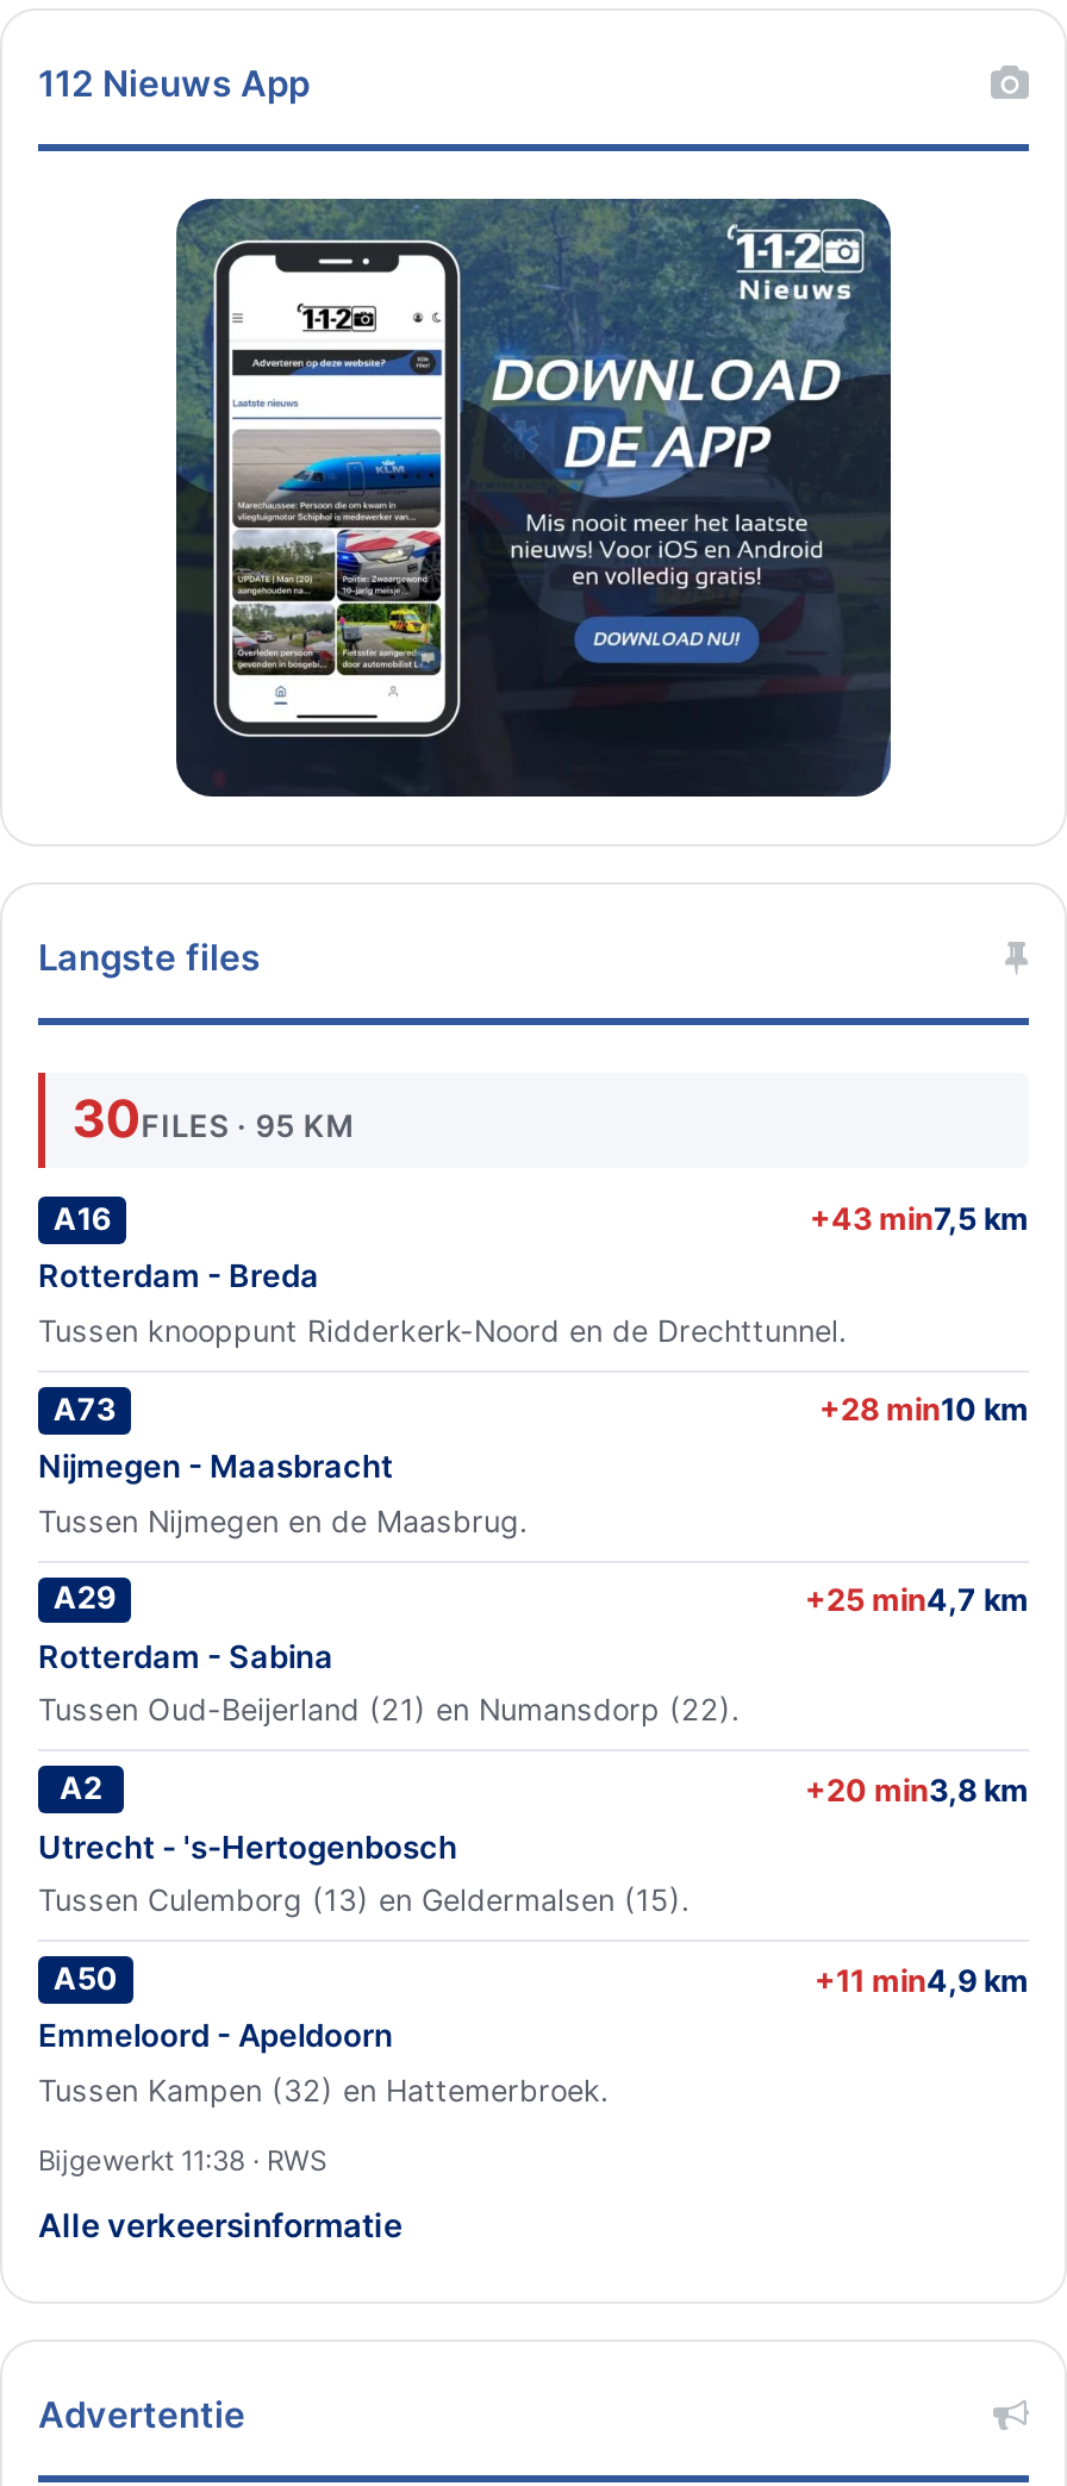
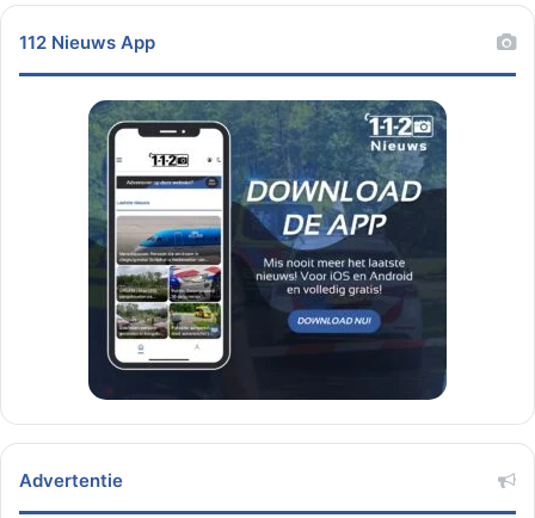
- Langste files
- 30FILES · 95 KM
- A16
- +43 min7,5 km
- Rotterdam - Breda
- Tussen knooppunt Ridderkerk-Noord en de Drechttunnel.
- A73
- +28 min10 km
- Nijmegen - Maasbracht
- Tussen Nijmegen en de Maasbrug.
- A29
- +25 min4,7 km
- Rotterdam - Sabina
- Tussen Oud-Beijerland (21) en Numansdorp (22).
- A2
- +20 min3,8 km
- Utrecht - 's-Hertogenbosch
- Tussen Culemborg (13) en Geldermalsen (15).
- A50
- +11 min4,9 km
- Emmeloord - Apeldoorn
- Tussen Kampen (32) en Hattemerbroek.
- Bijgewerkt 11:38 · RWS
- Alle verkeersinformatie
